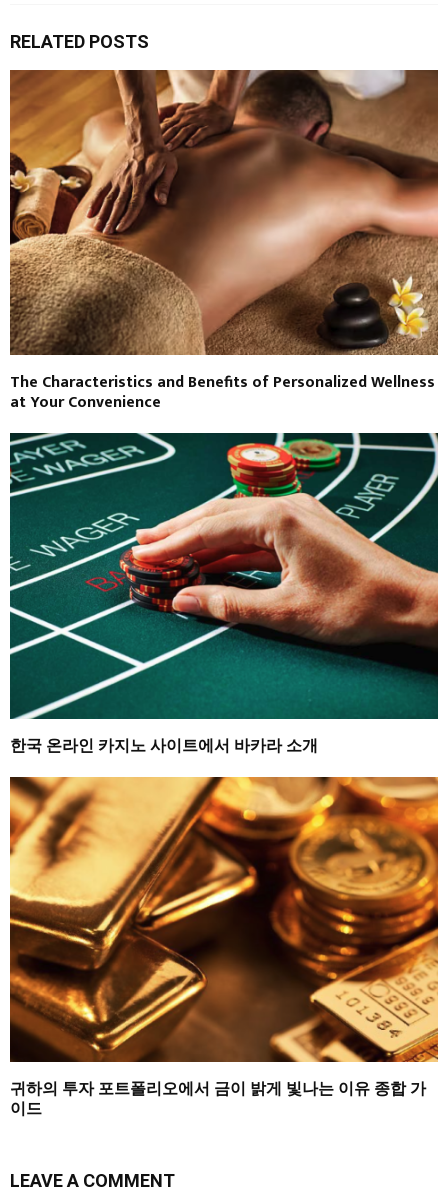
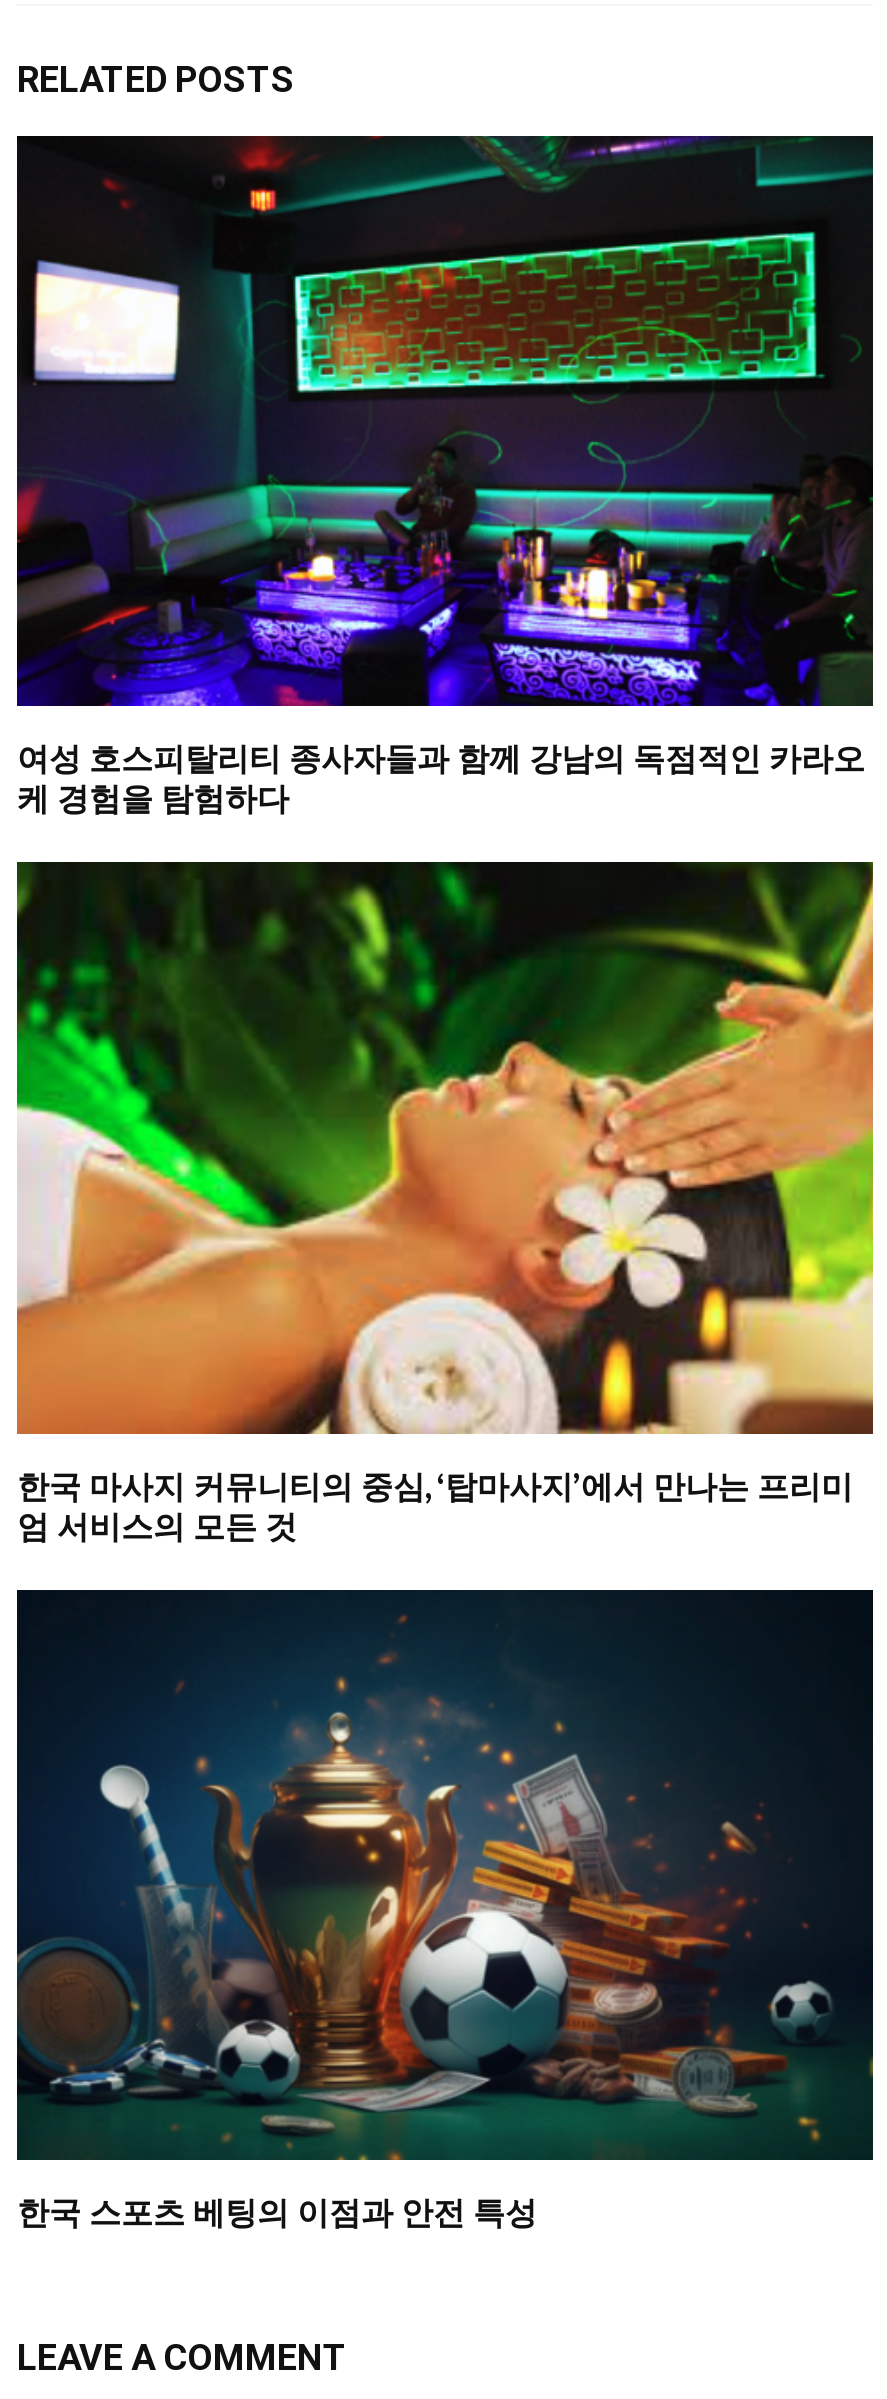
- [image]
- The Characteristics and Benefits of Personalized Wellness
- at Your Convenience
+ [image]
+ 여성 호스피탈리티 종사자들과 함께 강남의 독점적인 카라오
+ 케 경험을 탐험하다

- [image]
- 한국 온라인 카지노 사이트에서 바카라 소개
+ [image]
+ 한국 마사지 커뮤니티의 중심, ‘탑마사지’에서 만나는 프리미
+ 엄 서비스의 모든 것

- [image]
- 귀하의 투자 포트폴리오에서 금이 밝게 빛나는 이유 종합 가
- 이드
+ [image]
+ 한국 스포츠 베팅의 이점과 안전 특성
